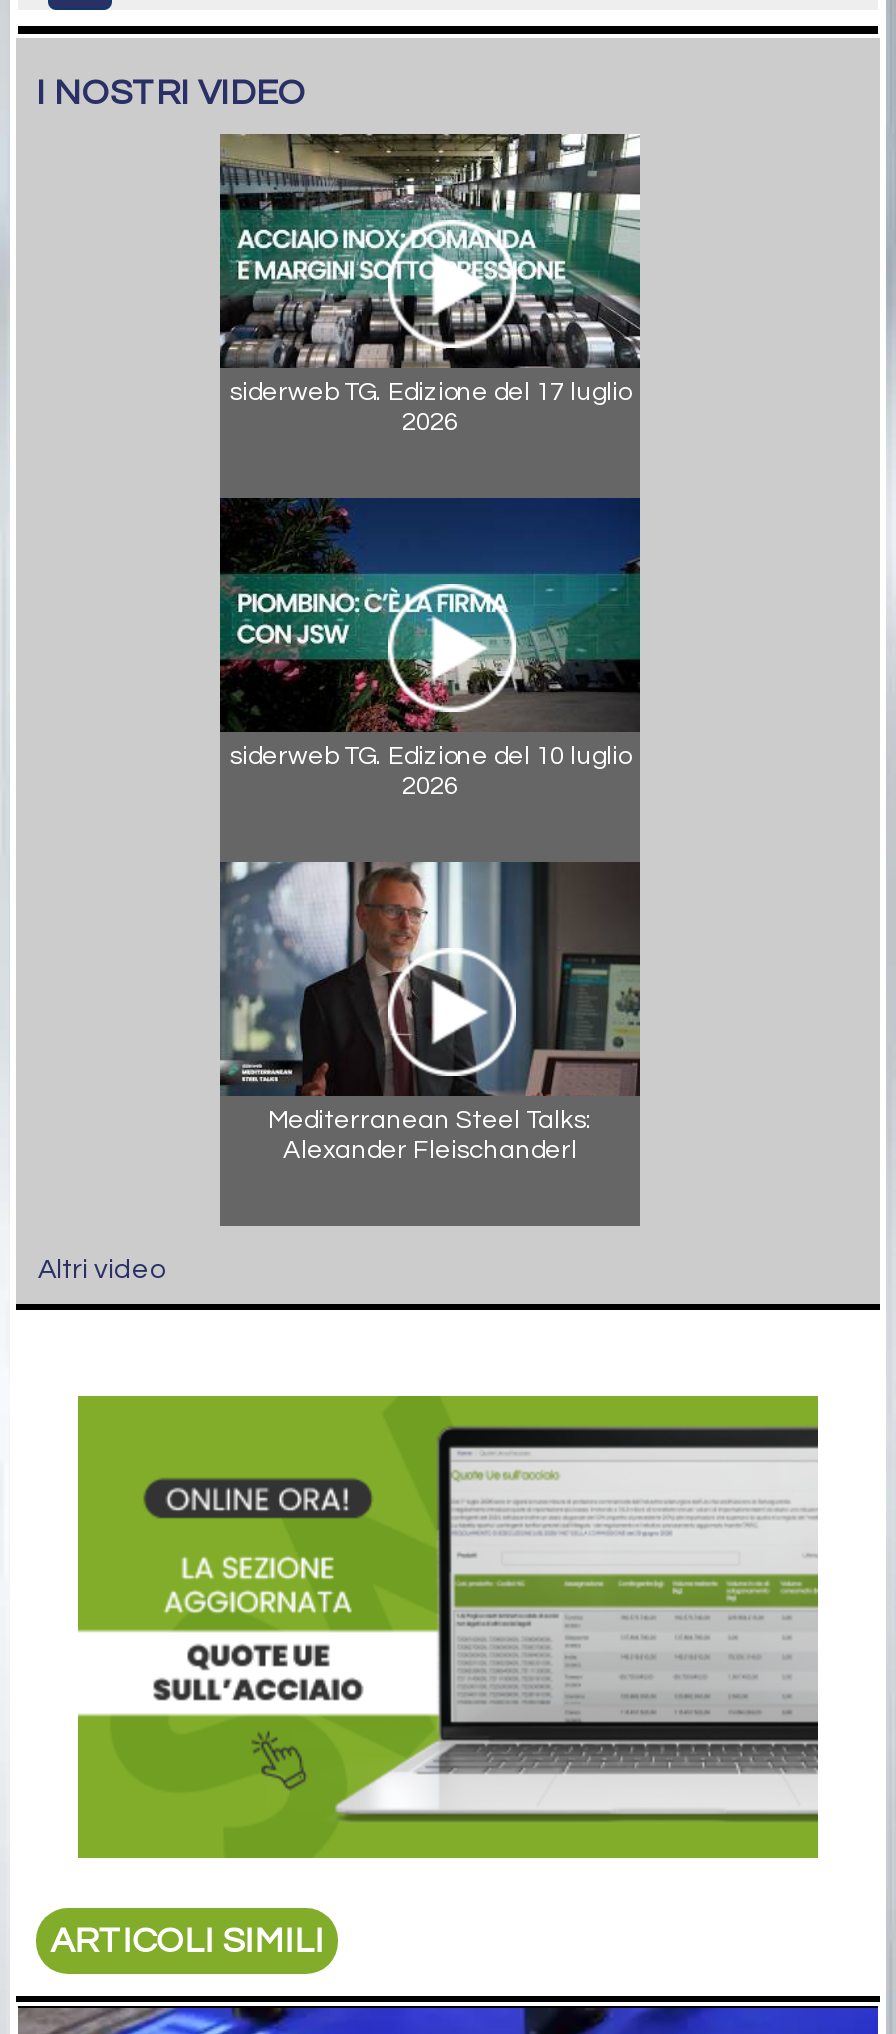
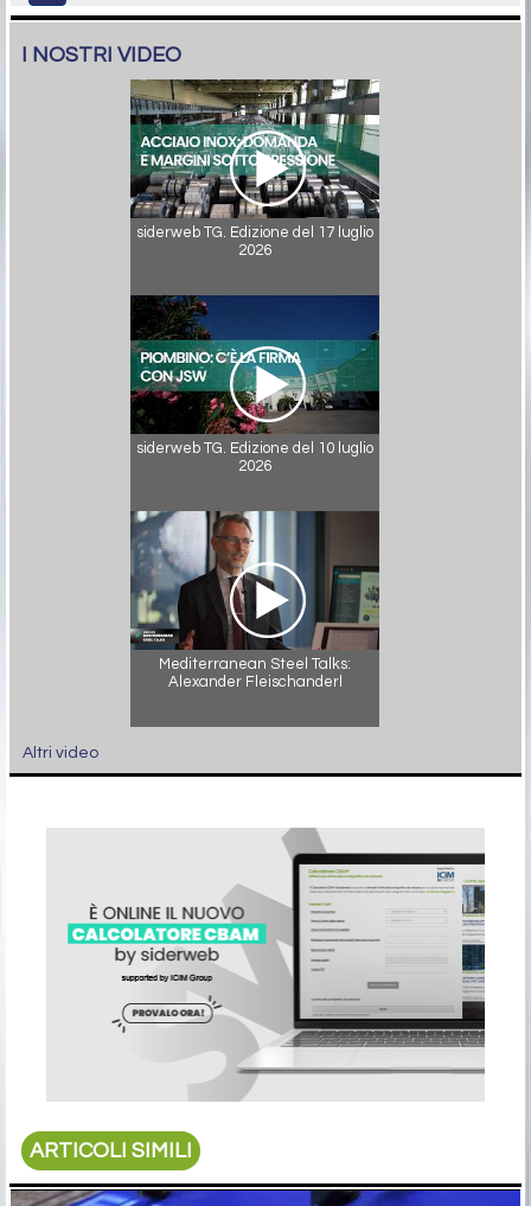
- [image]
+ [image]
